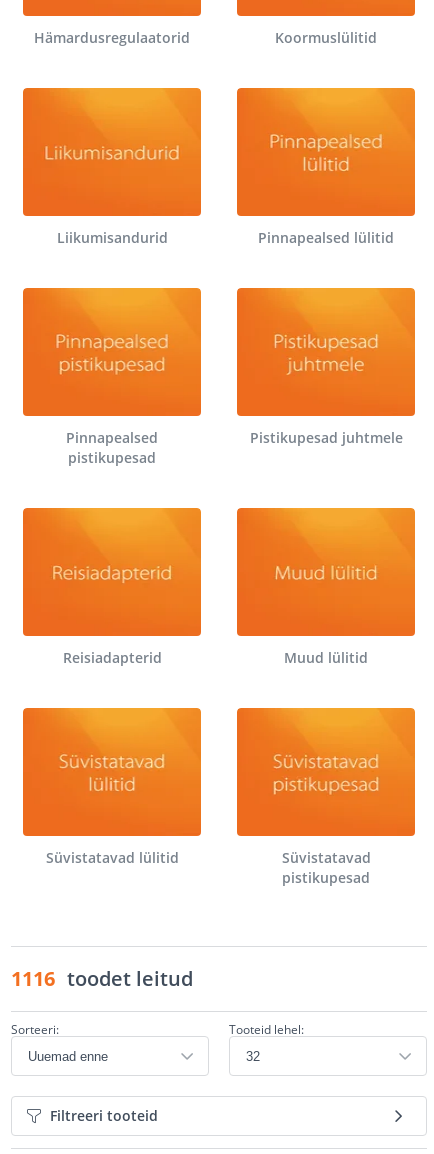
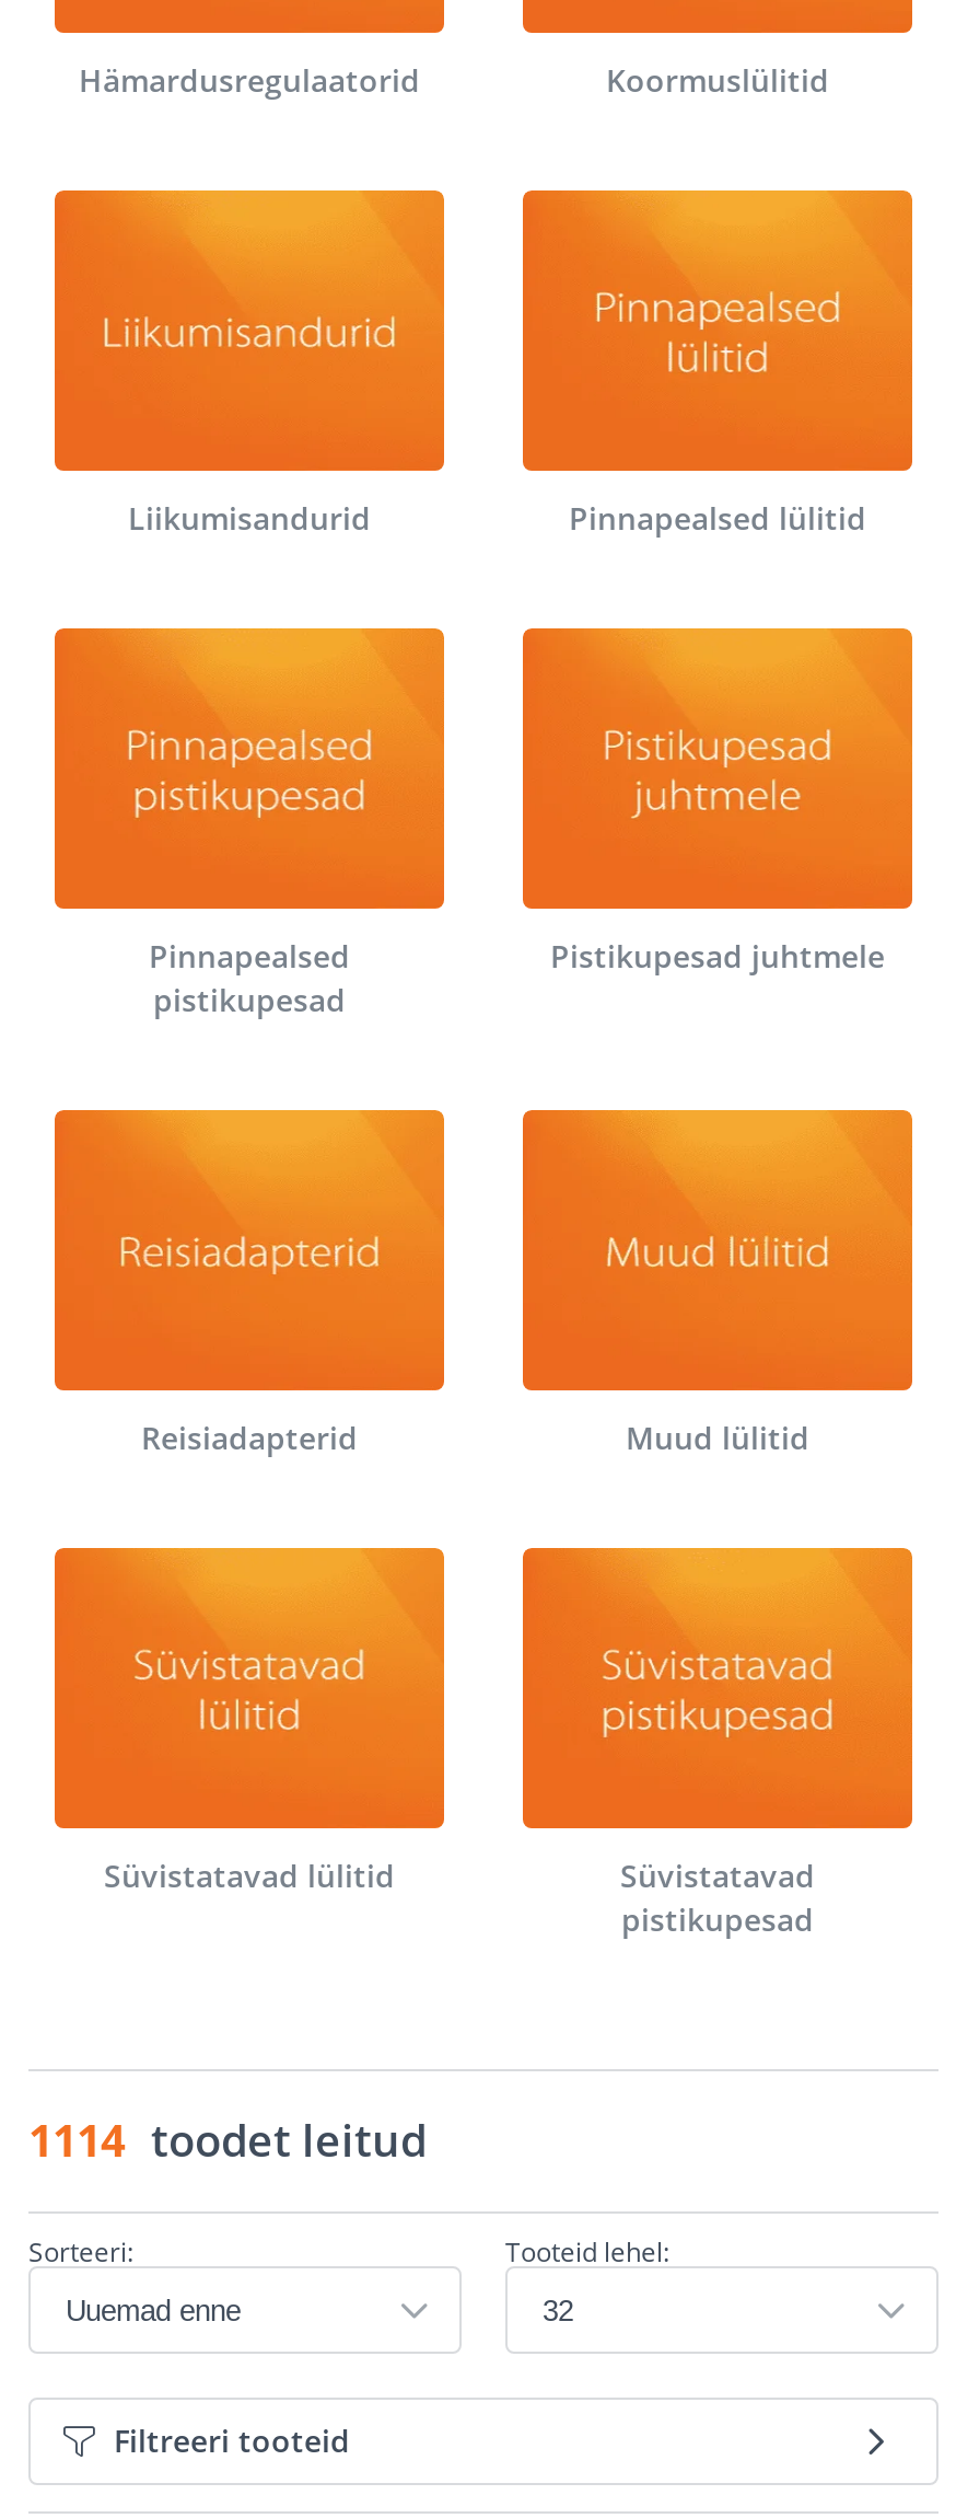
- 1116 toodet leitud
+ 1114 toodet leitud
